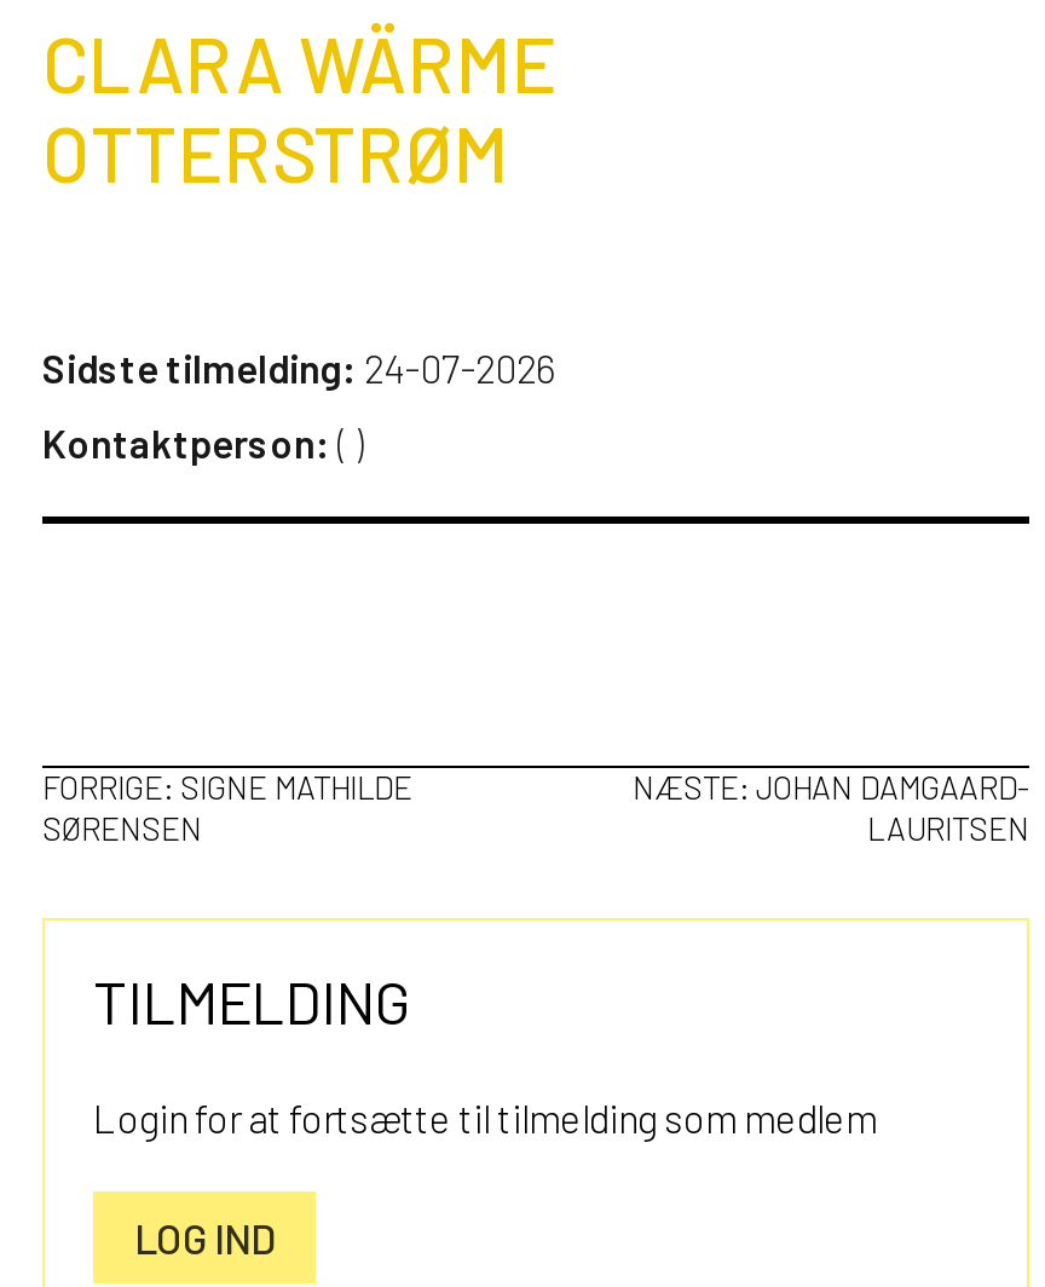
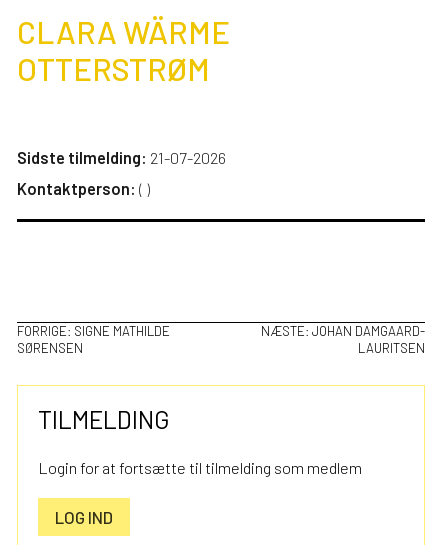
- Sidste tilmelding: 24-07-2026
+ Sidste tilmelding: 21-07-2026
